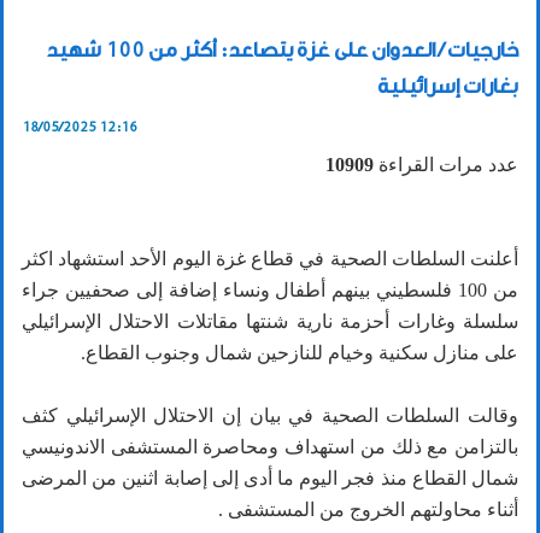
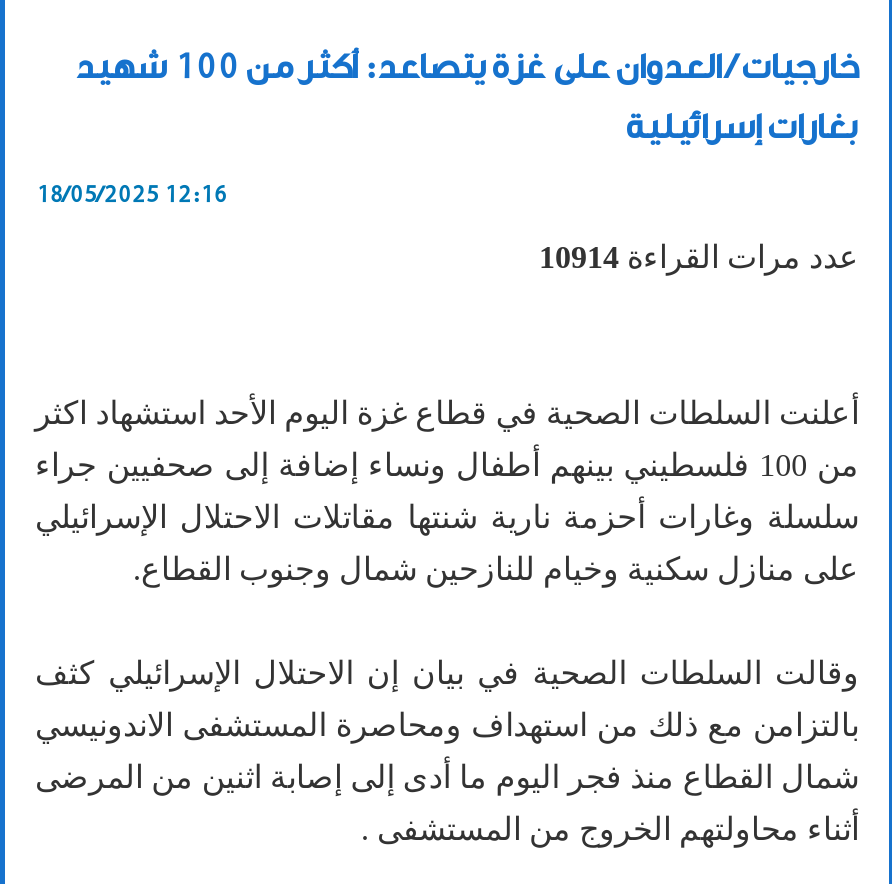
- عدد مرات القراءة 10909
+ عدد مرات القراءة 10914
